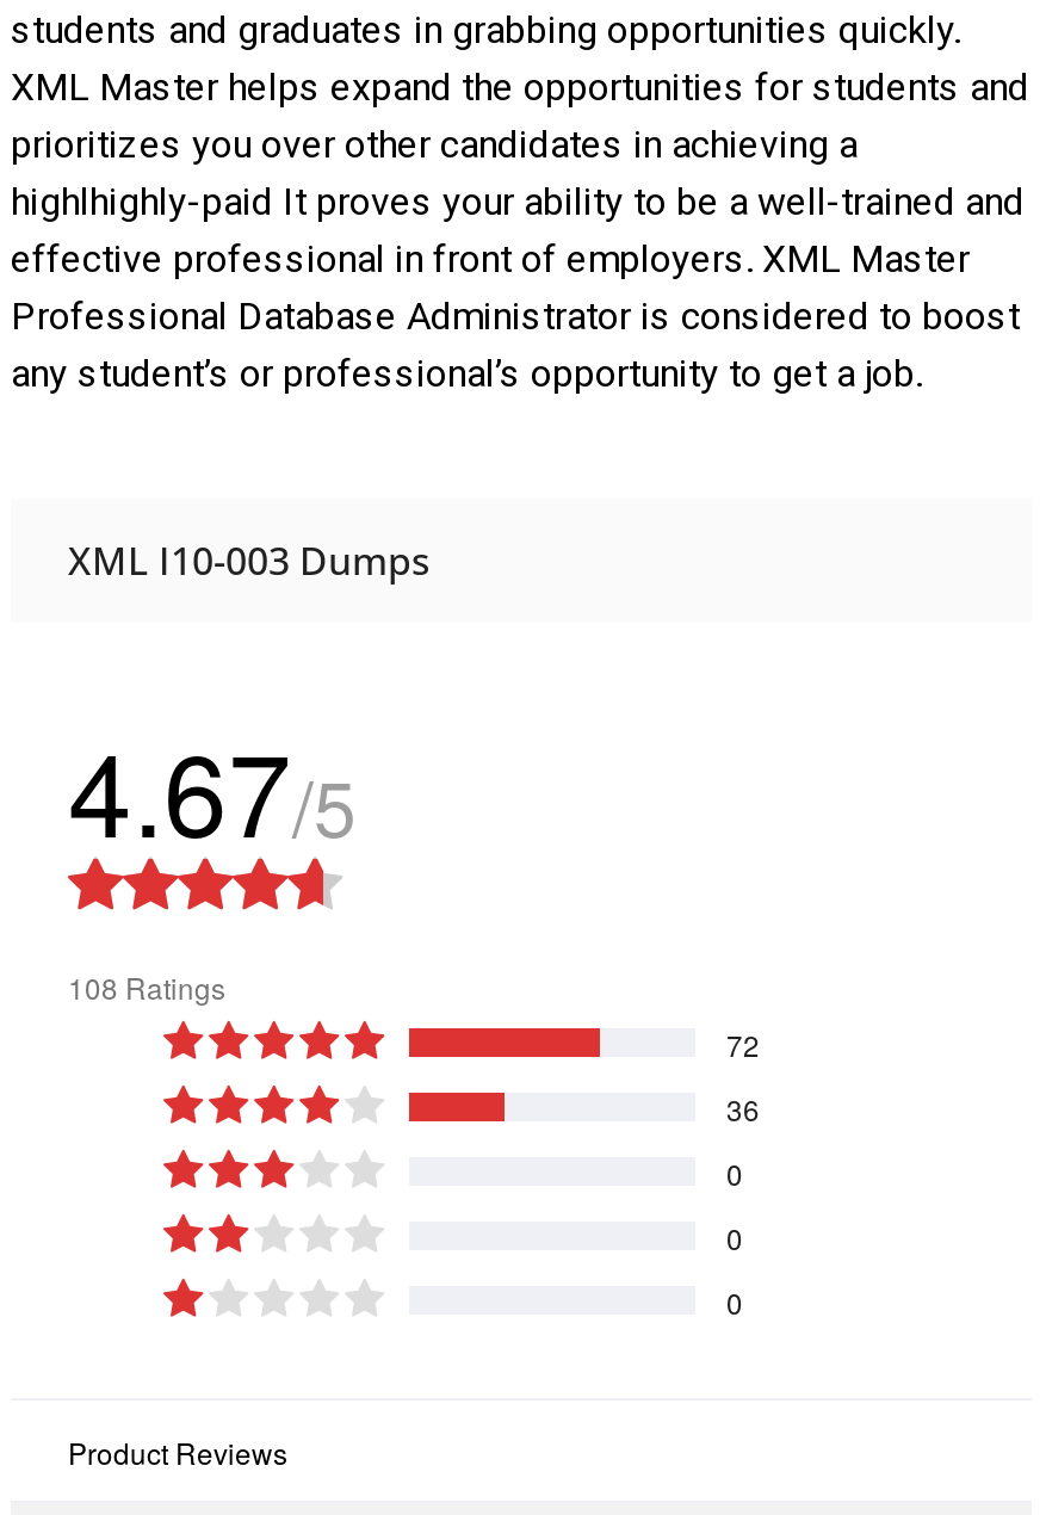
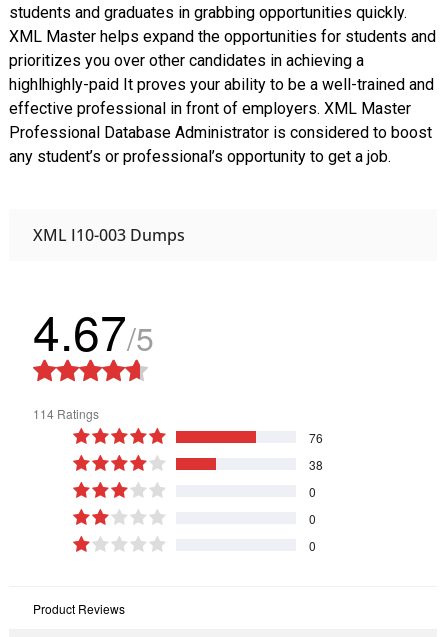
- 108 Ratings
+ 114 Ratings

- 72
+ 76

- 36
+ 38
